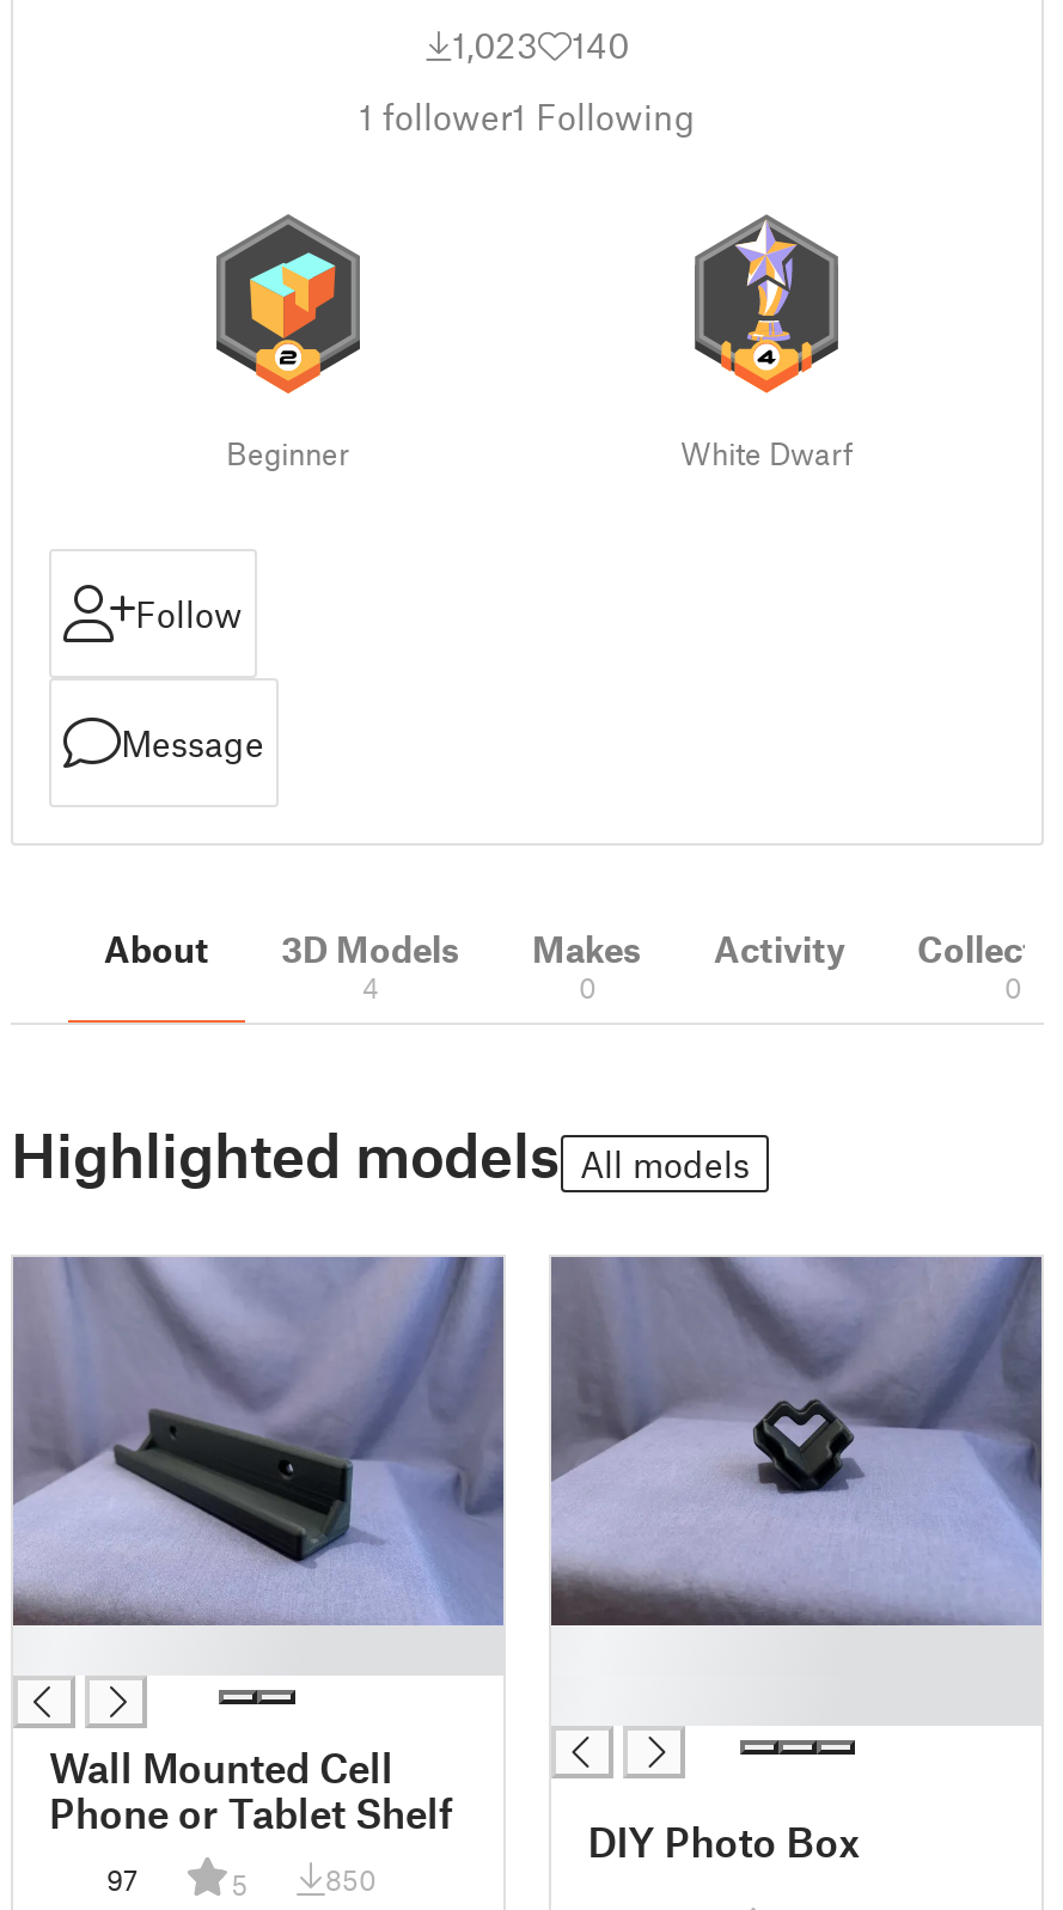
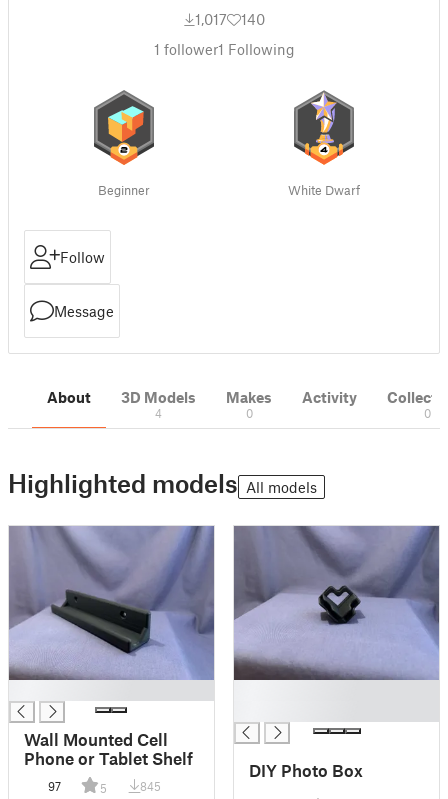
- 1,023 140
+ 1,017 140

- 850
+ 845
